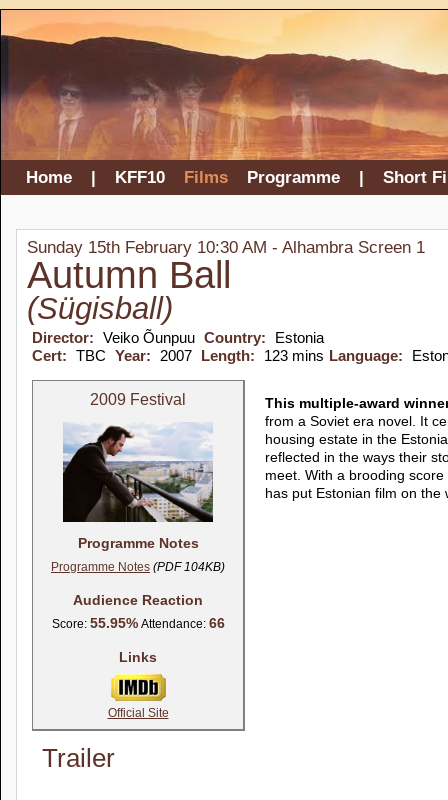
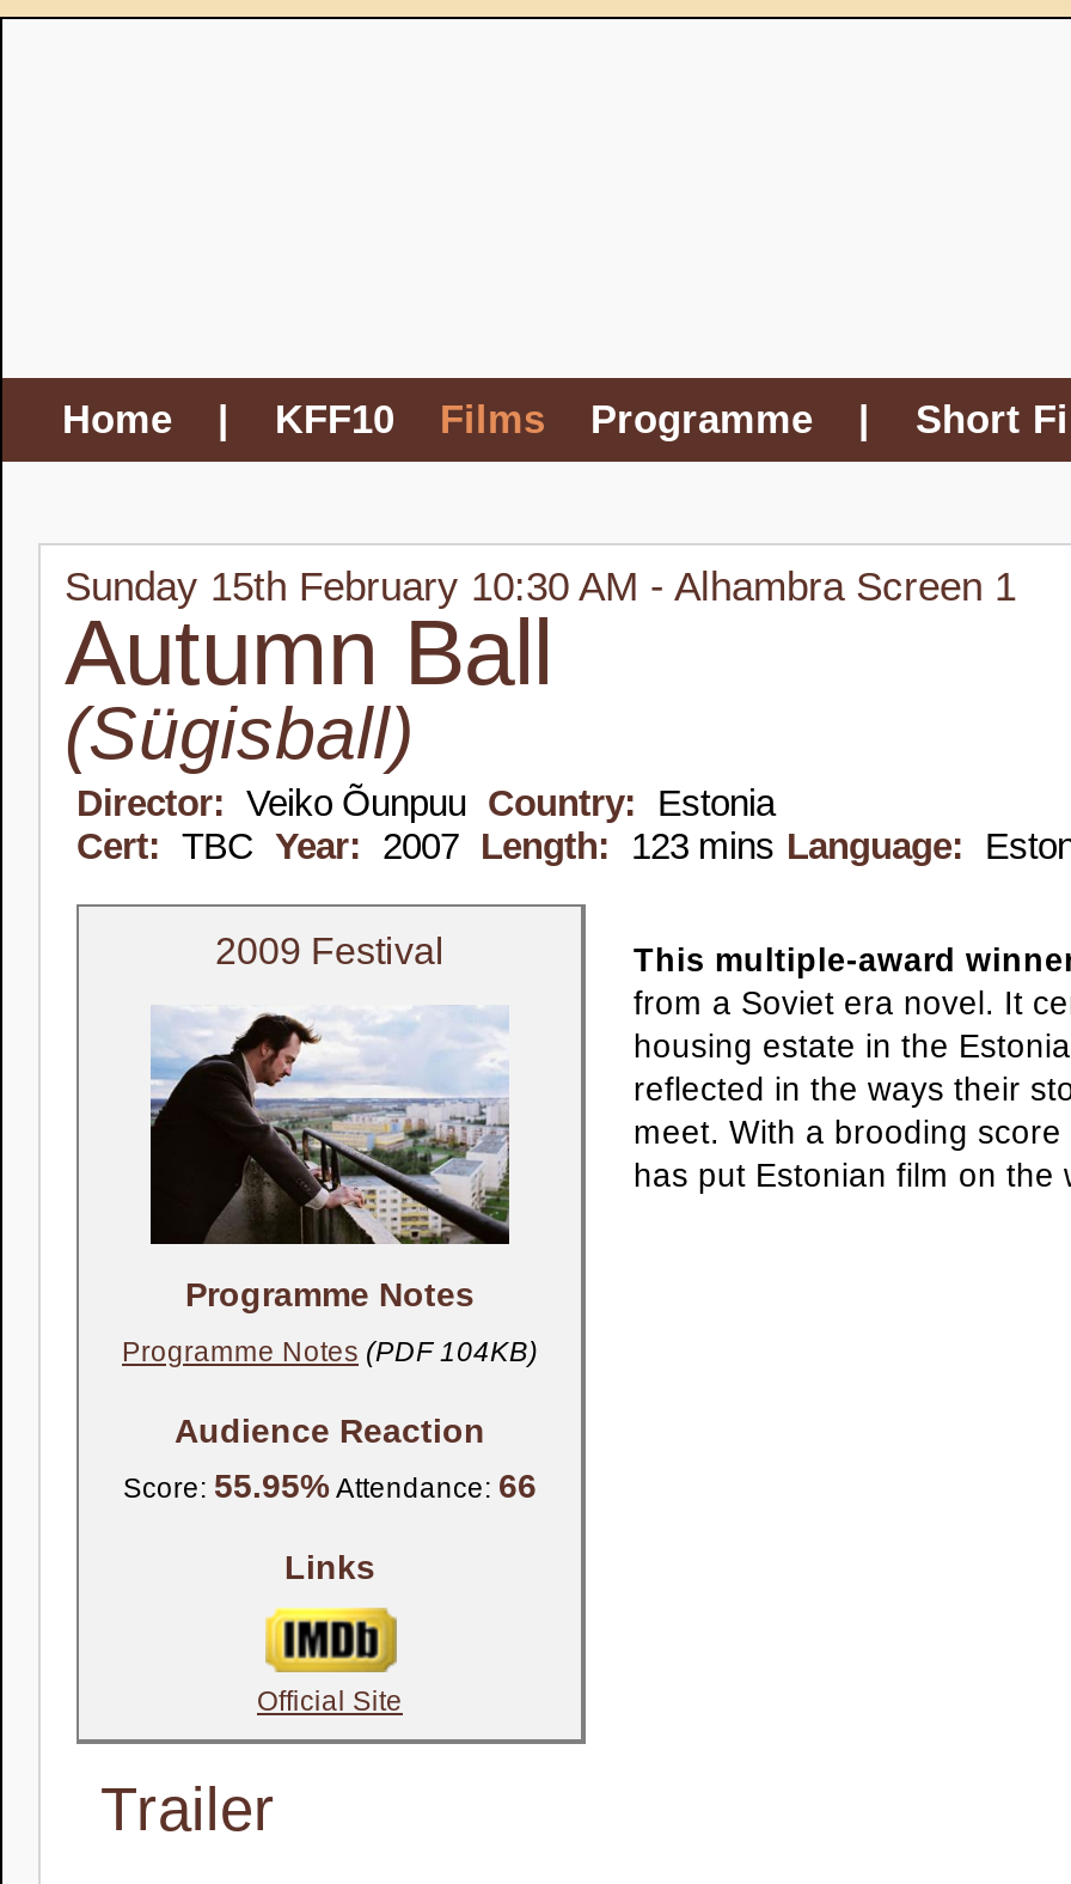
- [image]
